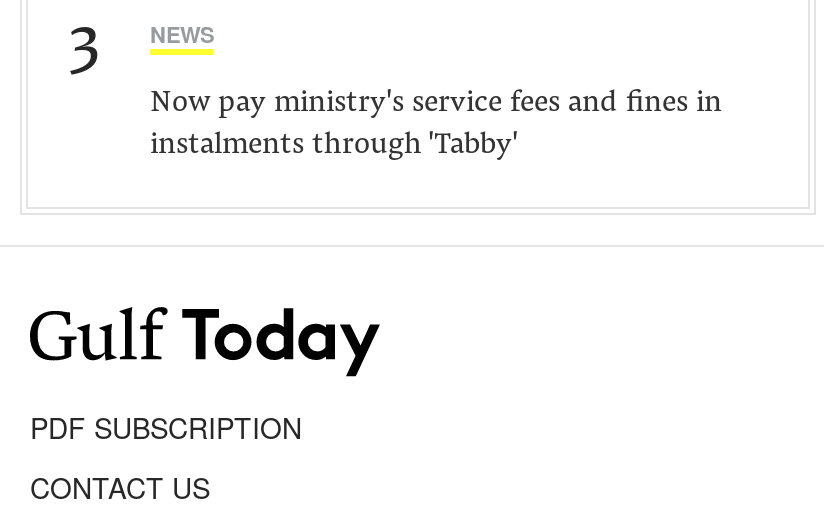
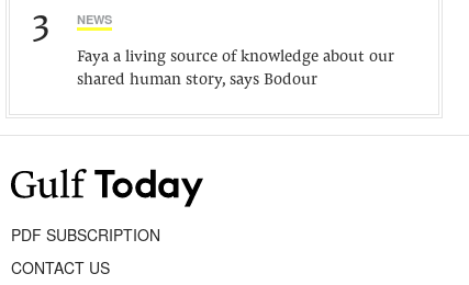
- Now pay ministry's service fees and fines in
- instalments through 'Tabby'
+ Faya a living source of knowledge about our
+ shared human story, says Bodour
